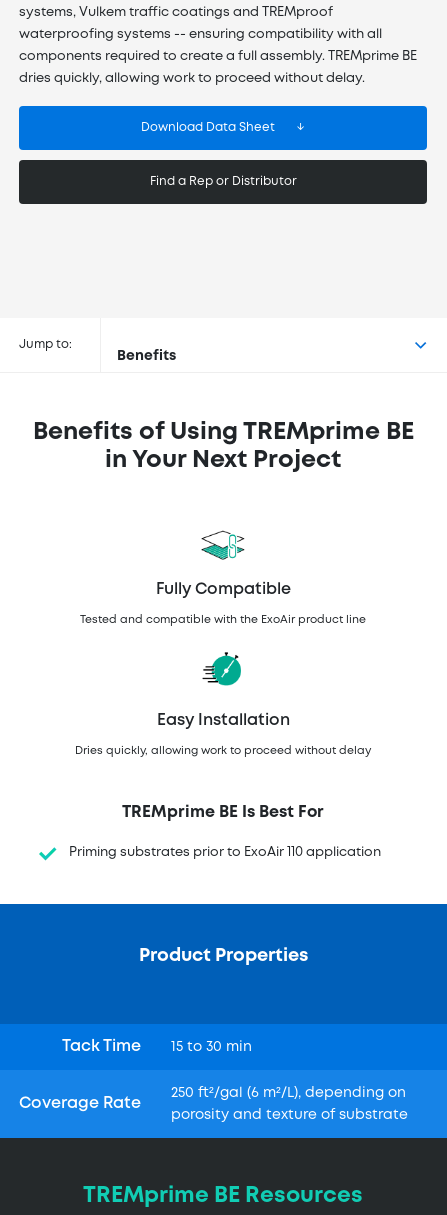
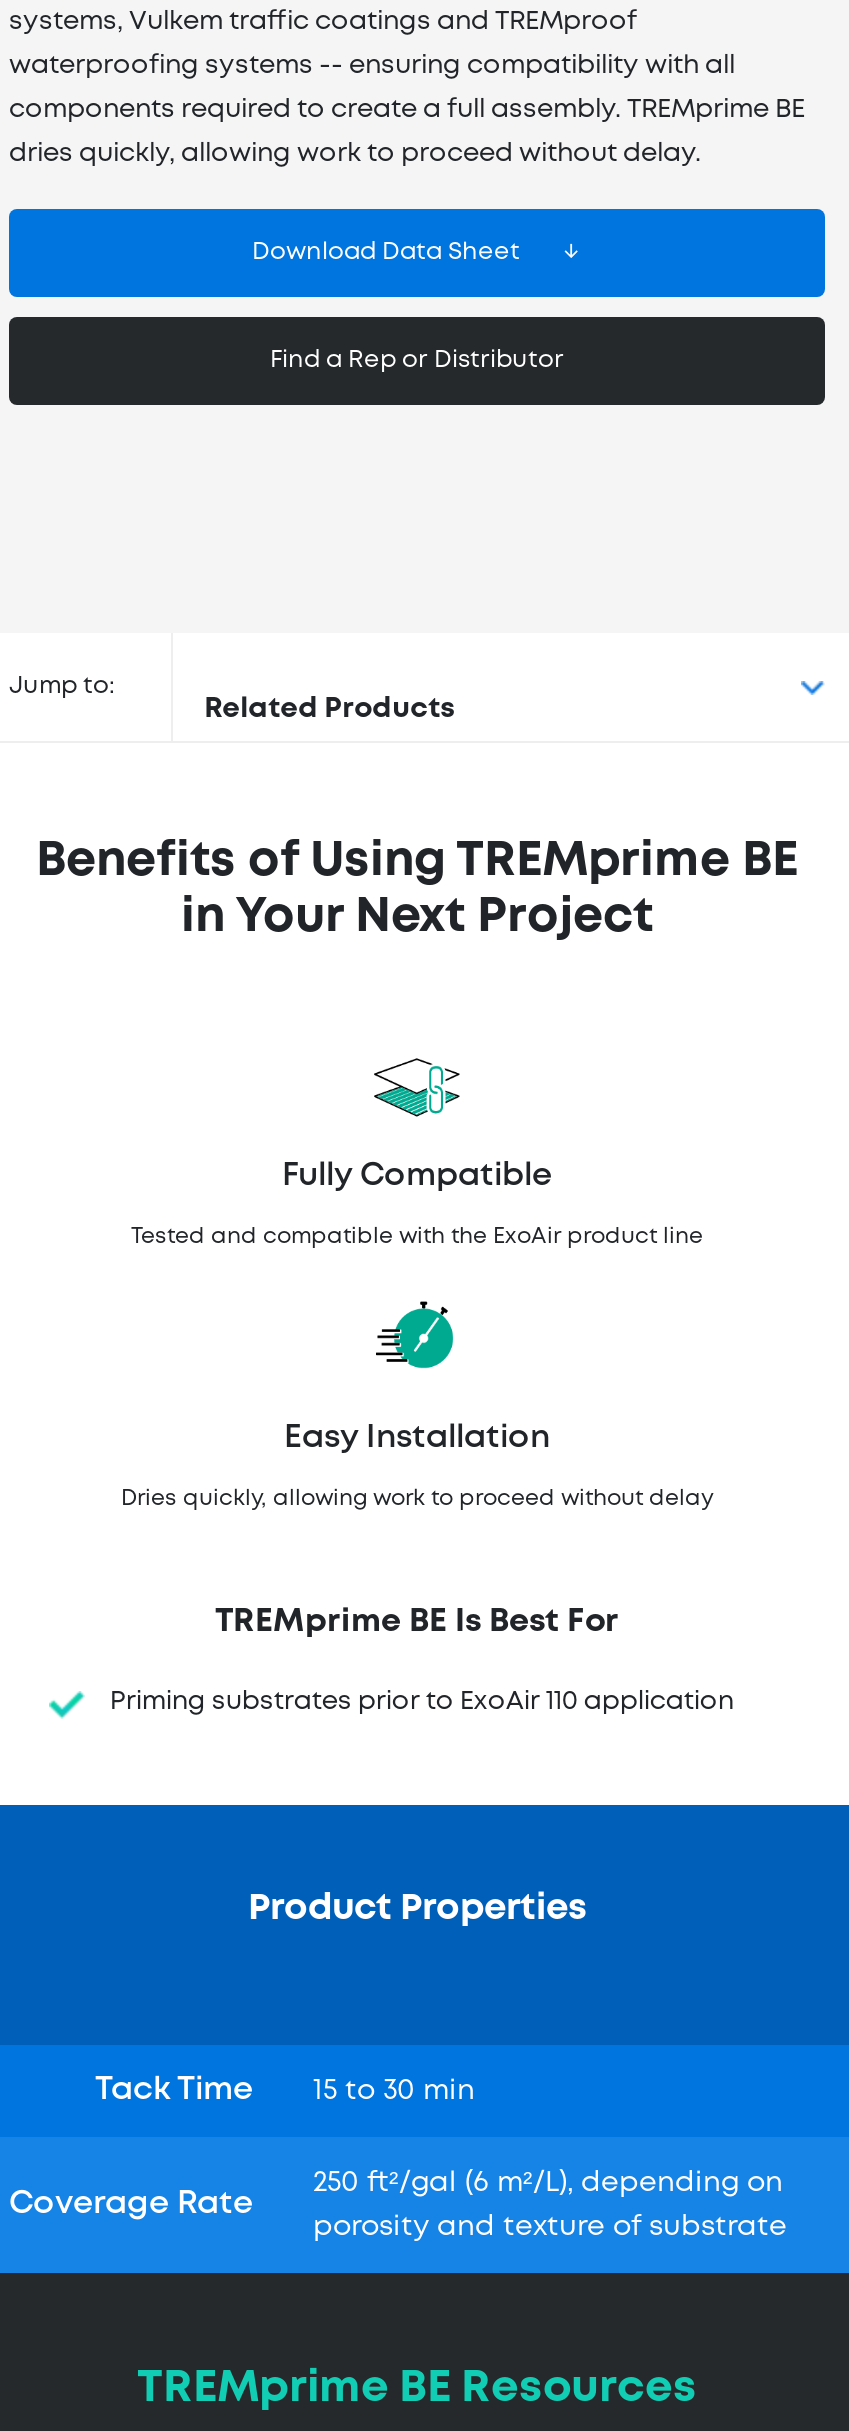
- Benefits
+ Related Products
